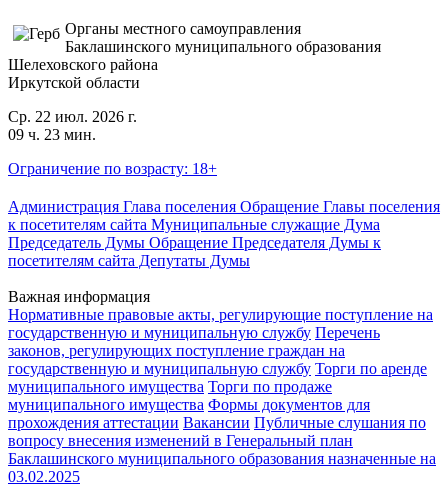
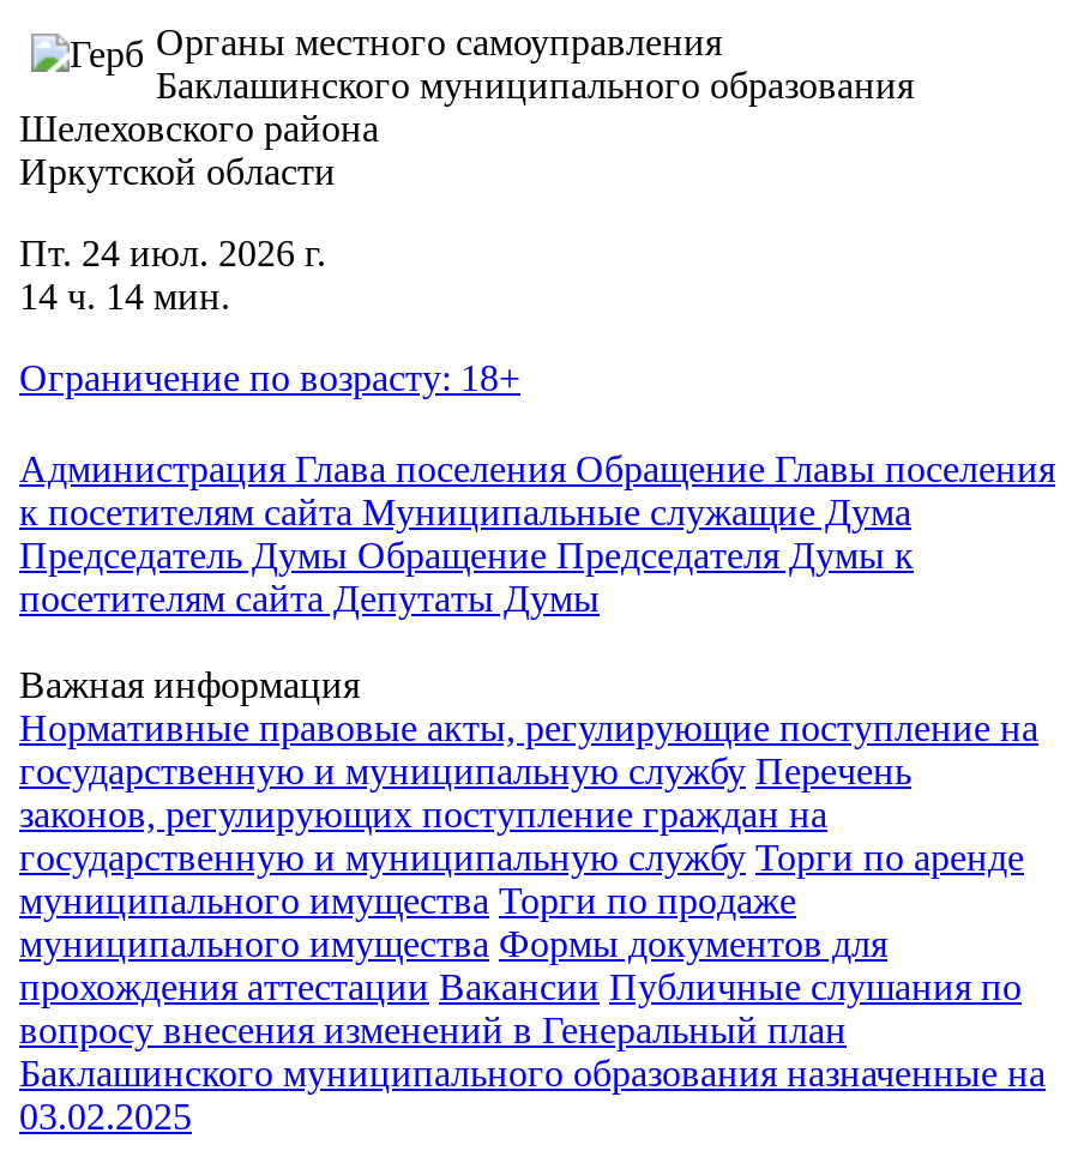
- Ср. 22 июл. 2026 г.
+ Пт. 24 июл. 2026 г.

- 09 ч. 23 мин.
+ 14 ч. 14 мин.
